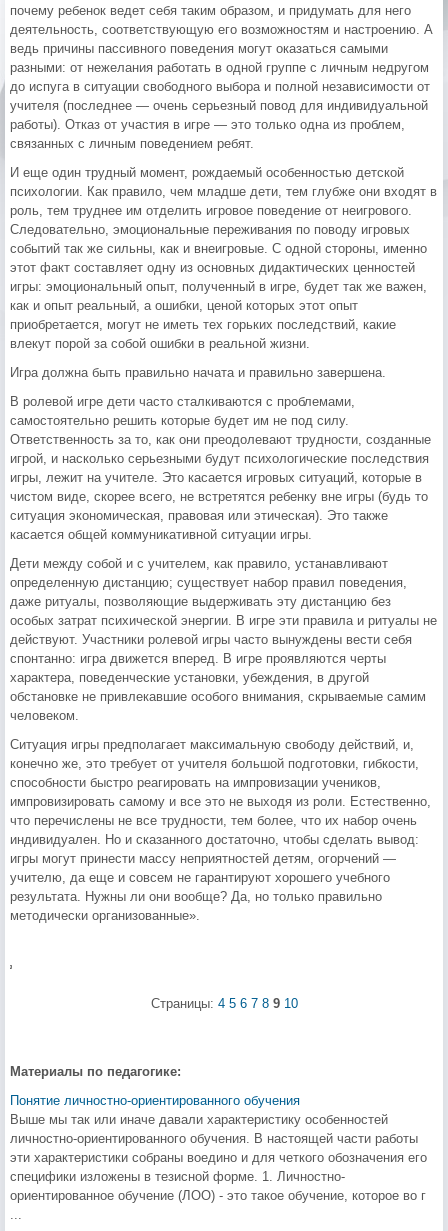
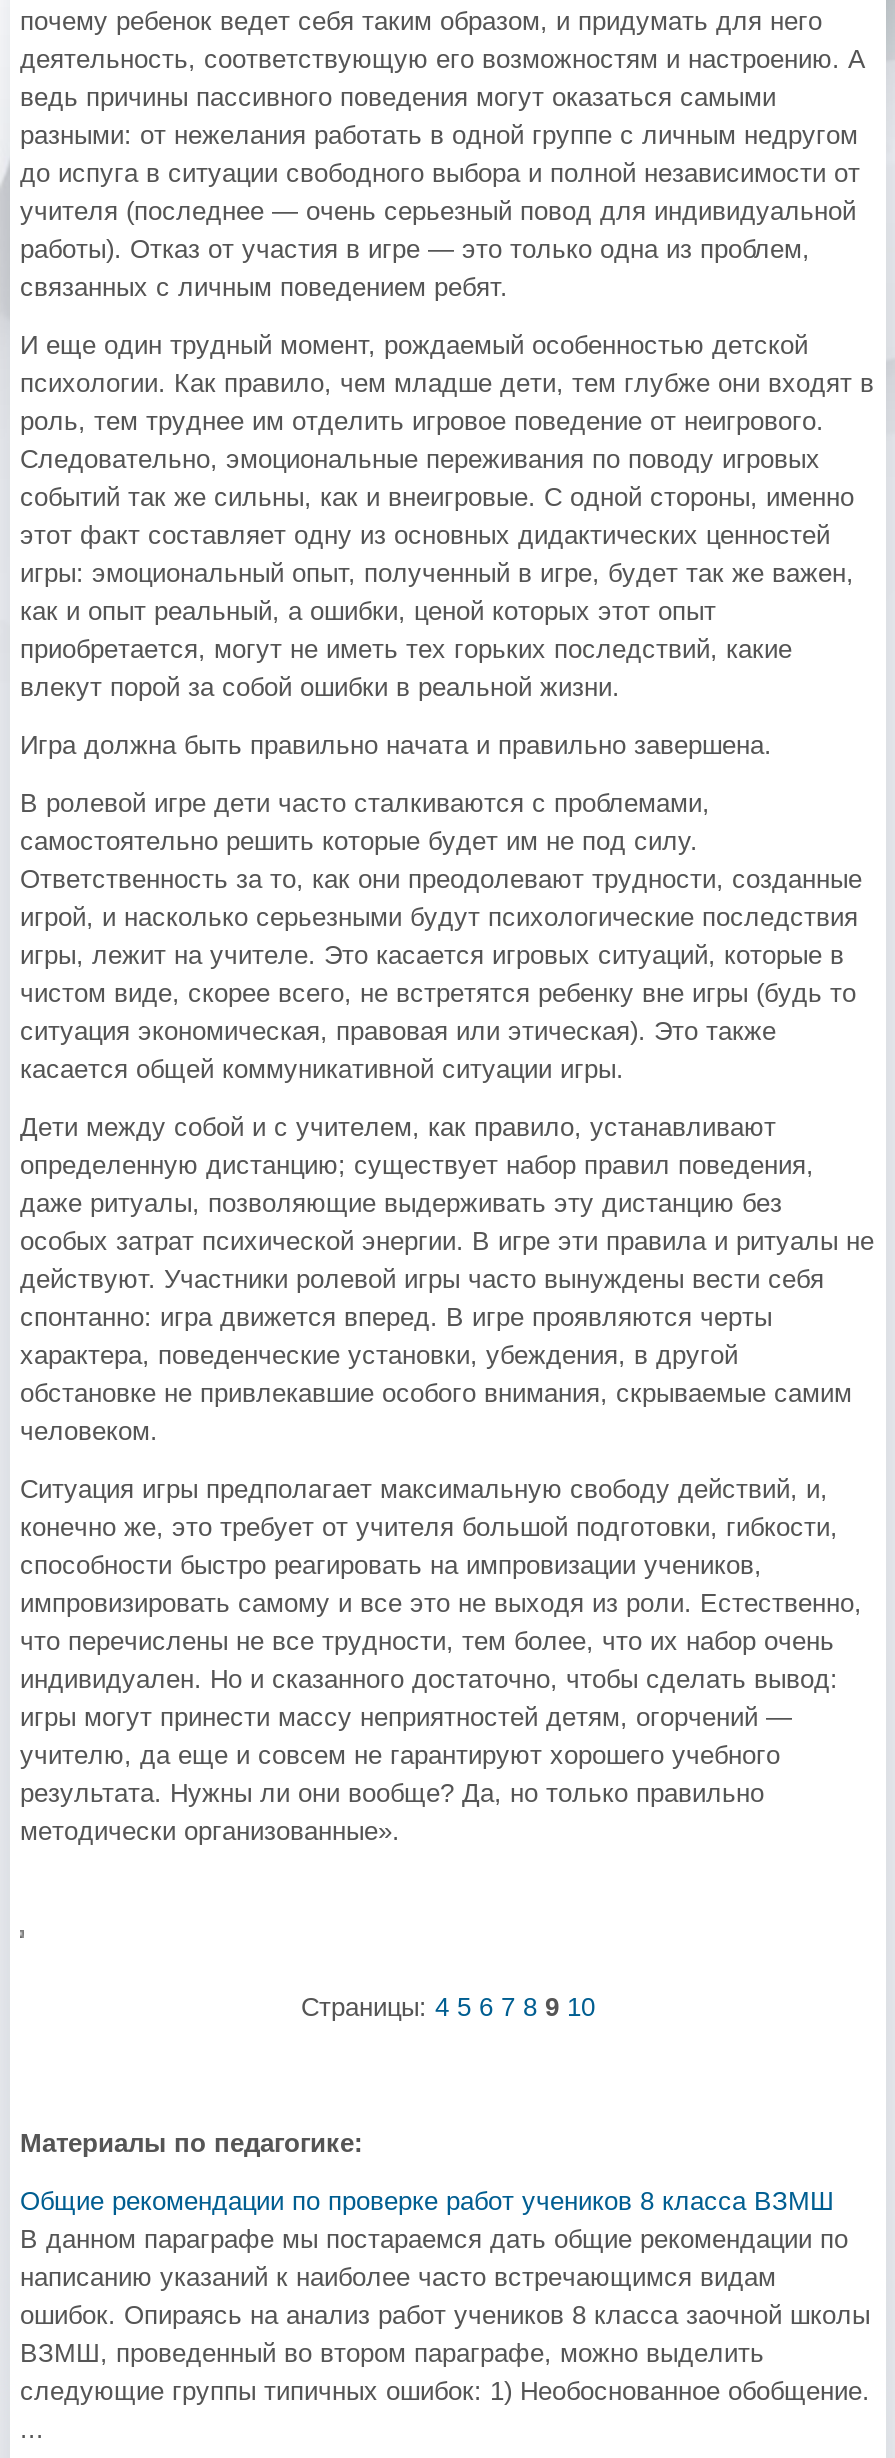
- Понятие личностно-ориентированного обучения
- Выше мы так или иначе давали характеристику особенностей
- личностно-ориентированного обучения. В настоящей части работы
- эти характеристики собраны воедино и для четкого обозначения его
- специфики изложены в тезисной форме. 1. Личностно-
- ориентированное обучение (ЛОО) - это такое обучение, которое во г
+ Общие рекомендации по проверке работ учеников 8 класса ВЗМШ
+ В данном параграфе мы постараемся дать общие рекомендации по
+ написанию указаний к наиболее часто встречающимся видам
+ ошибок. Опираясь на анализ работ учеников 8 класса заочной школы
+ ВЗМШ, проведенный во втором параграфе, можно выделить
+ следующие группы типичных ошибок: 1) Необоснованное обобщение.
